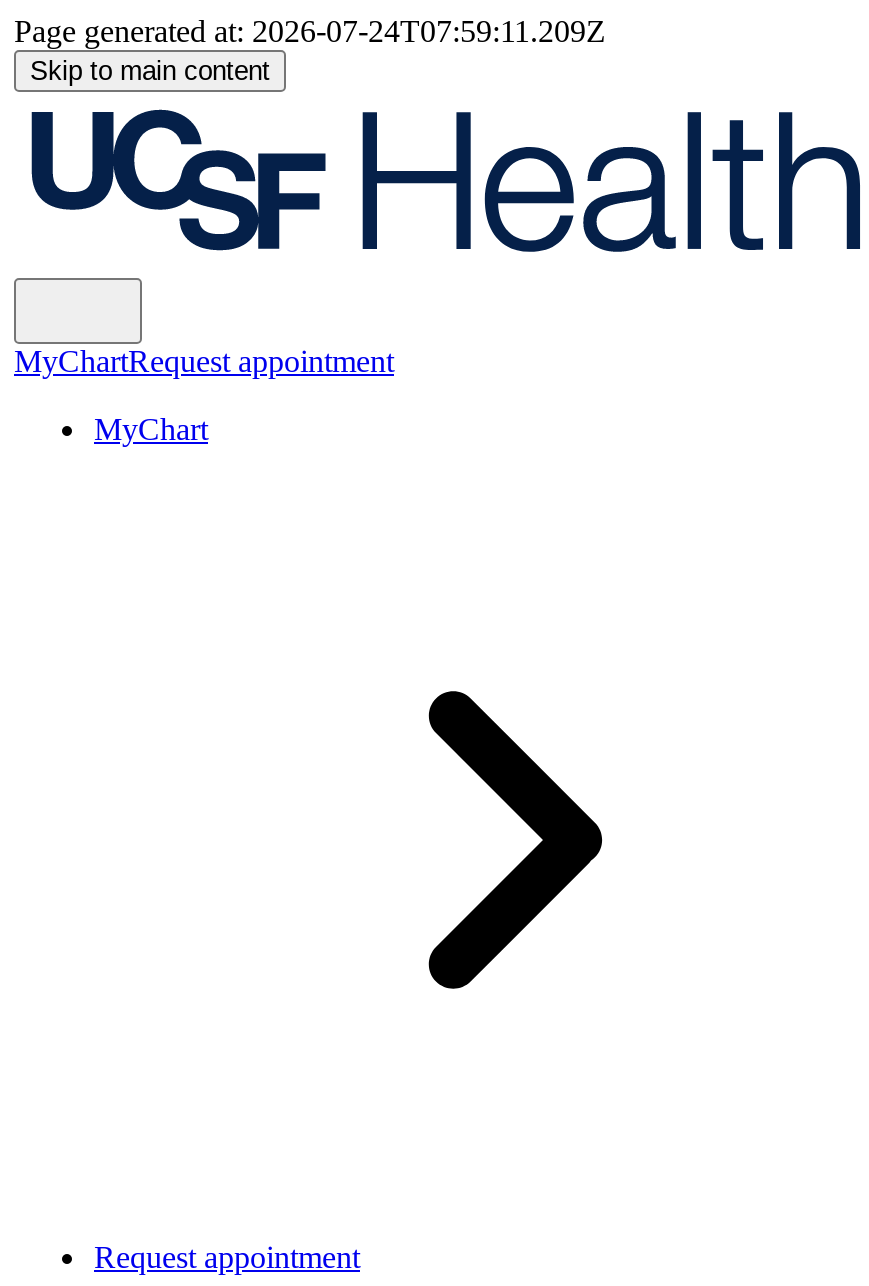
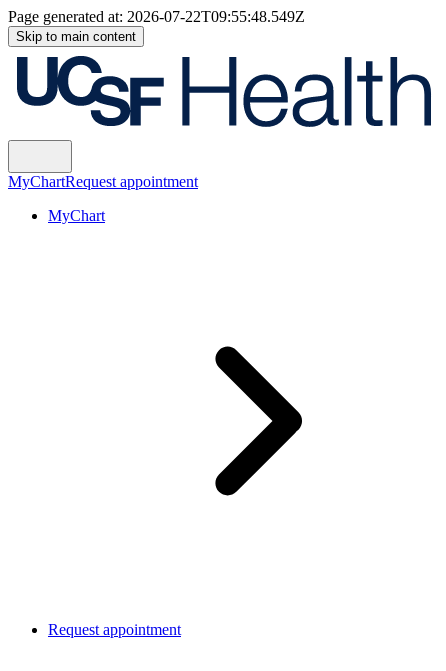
- Page generated at: 2026-07-24T07:59:11.209Z
+ Page generated at: 2026-07-22T09:55:48.549Z
